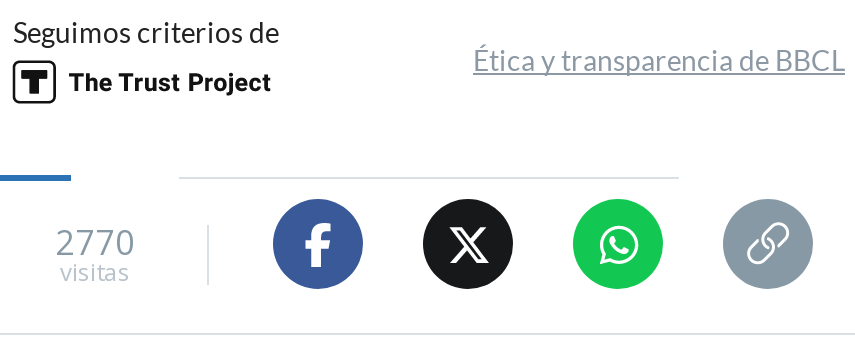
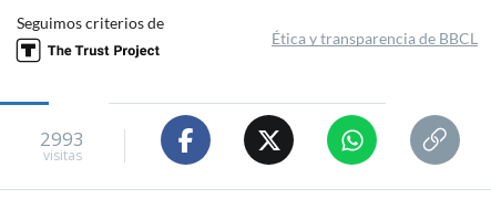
- 2770
+ 2993
